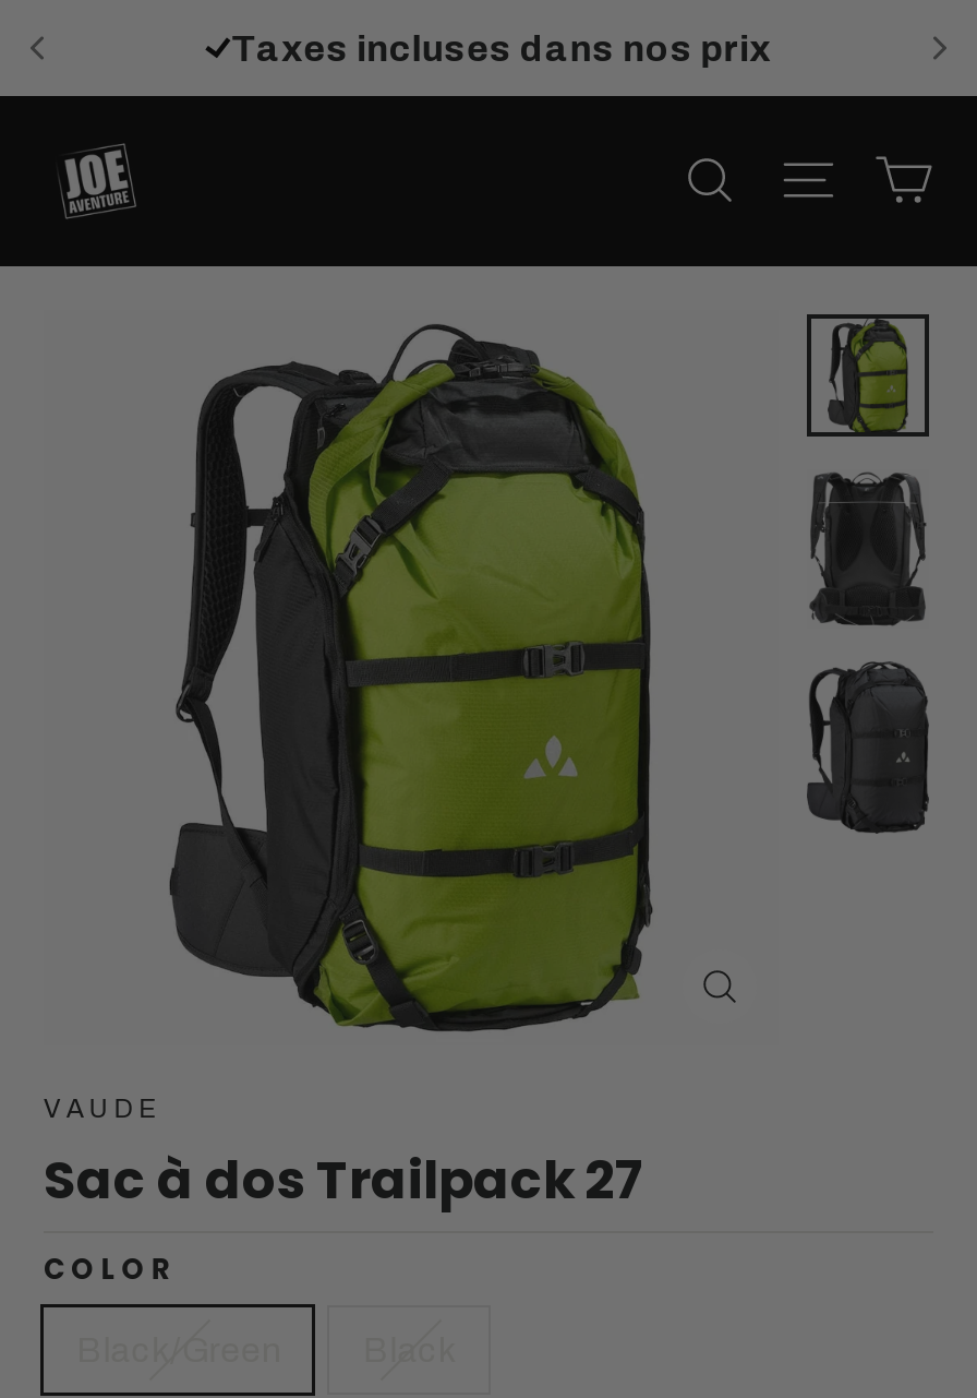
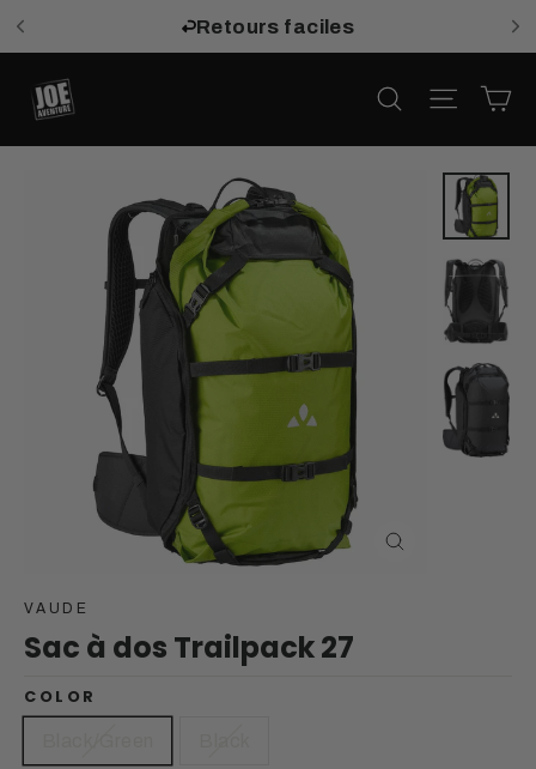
- Taxes incluses dans nos prix
+ Retours faciles
